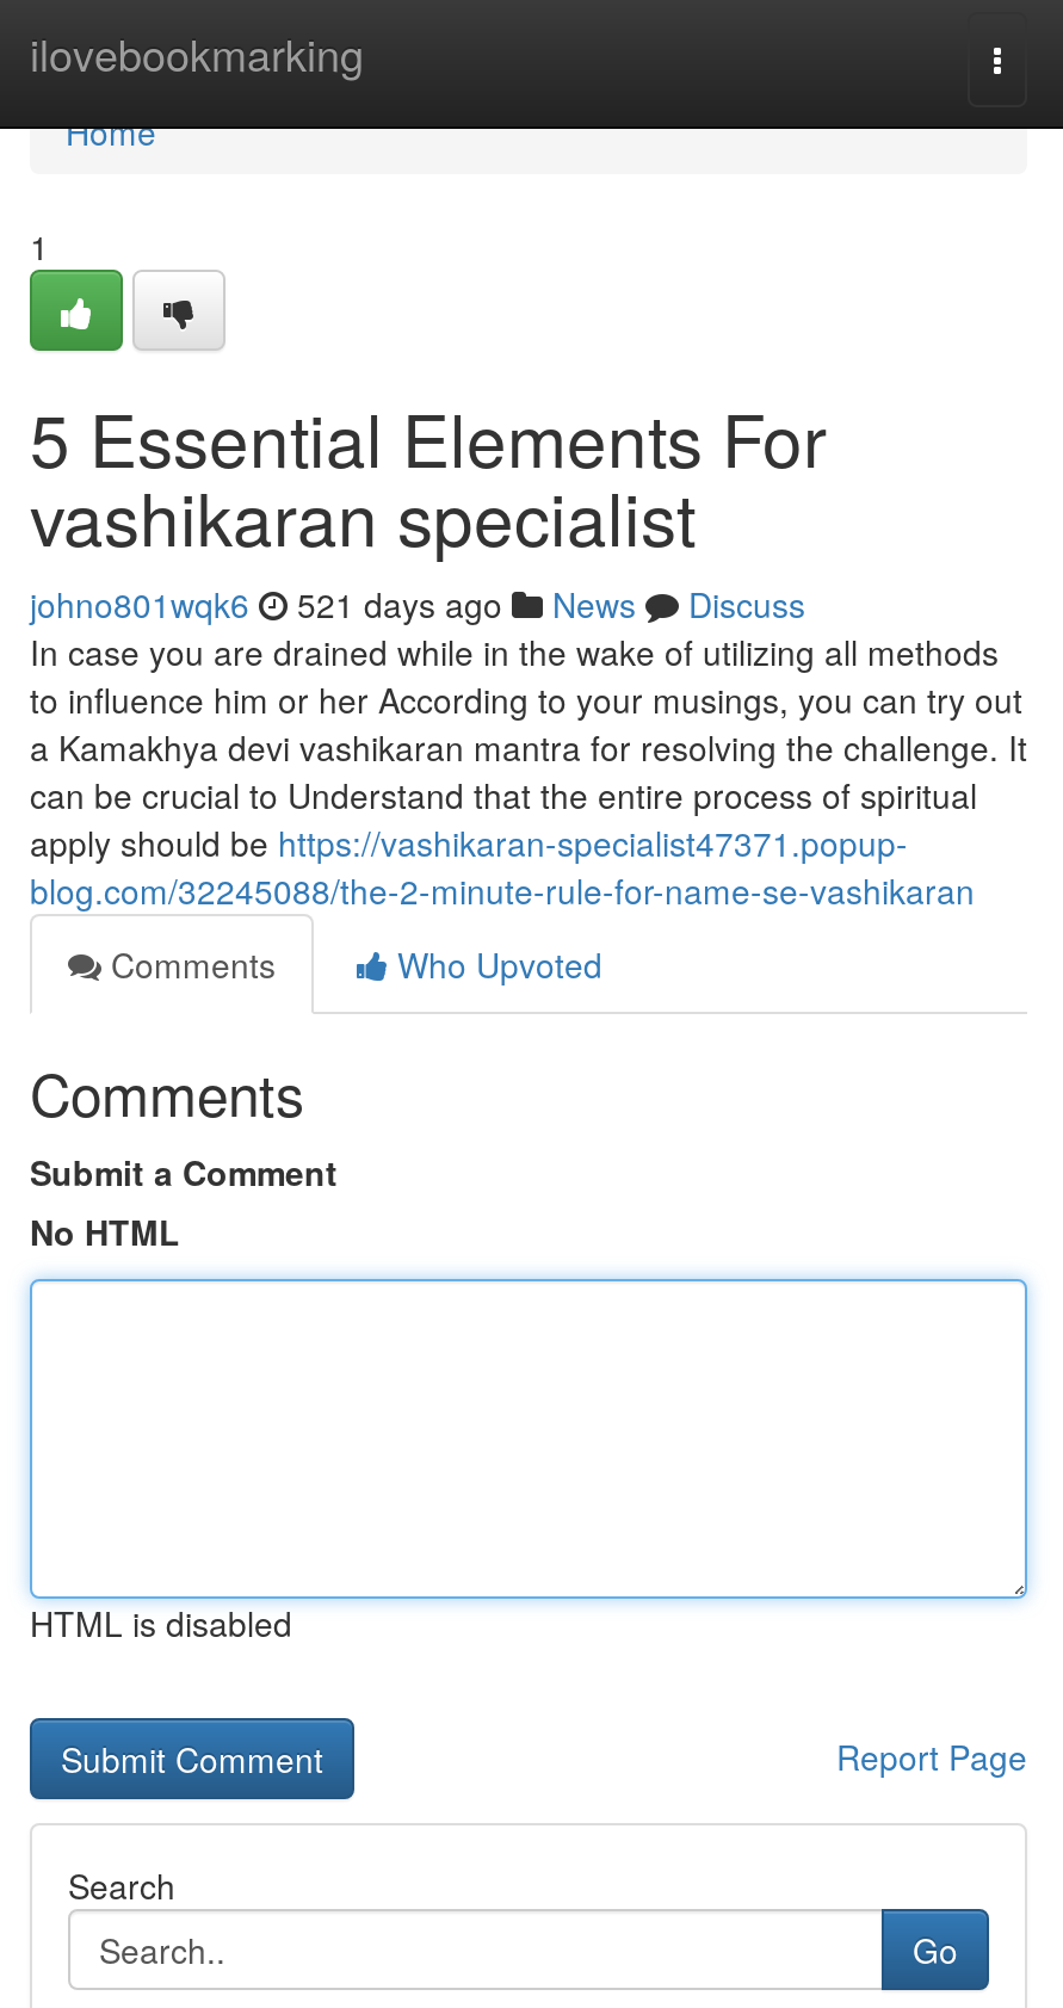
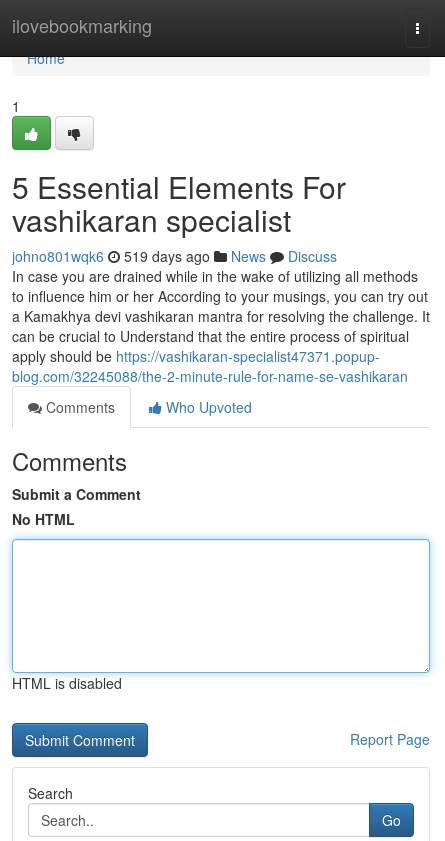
- johno801wqk6 521 days ago News Discuss
+ johno801wqk6 519 days ago News Discuss
